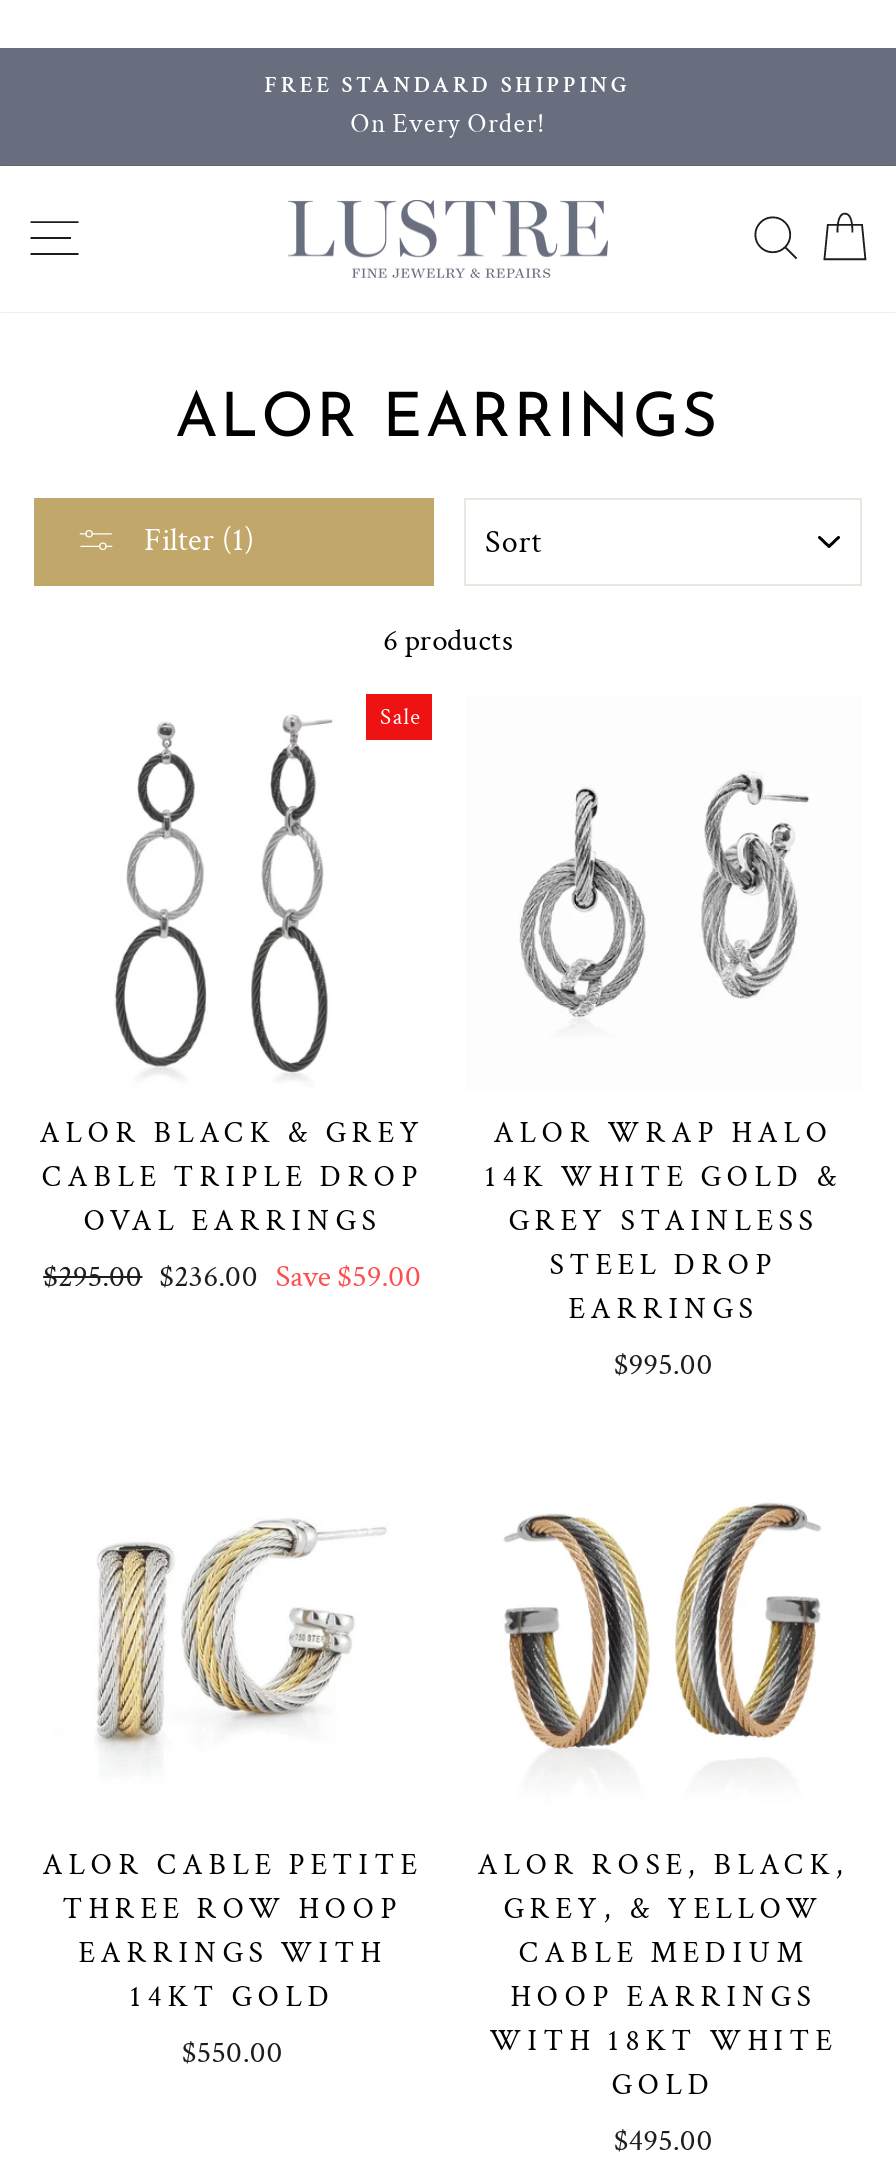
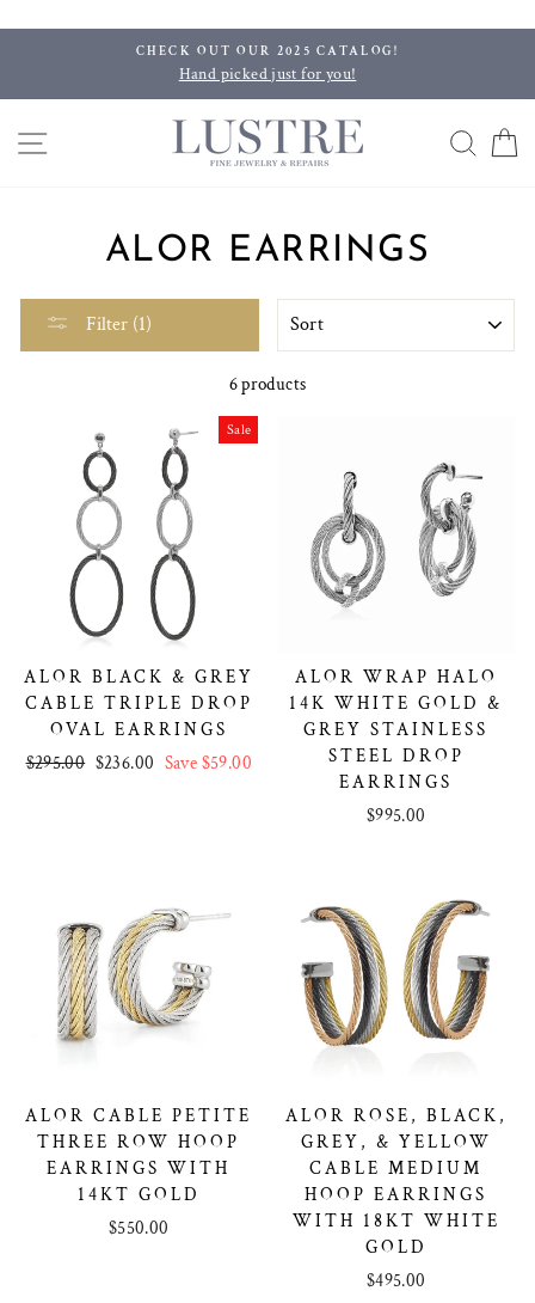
- FREE STANDARD SHIPPING
- On Every Order!
+ CHECK OUT OUR 2025 CATALOG!
+ Hand picked just for you!
